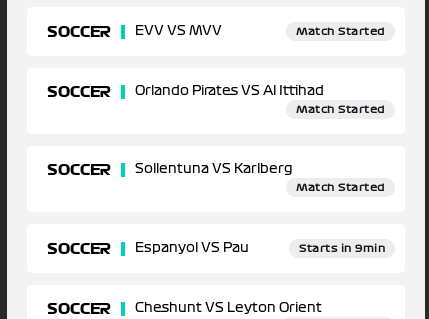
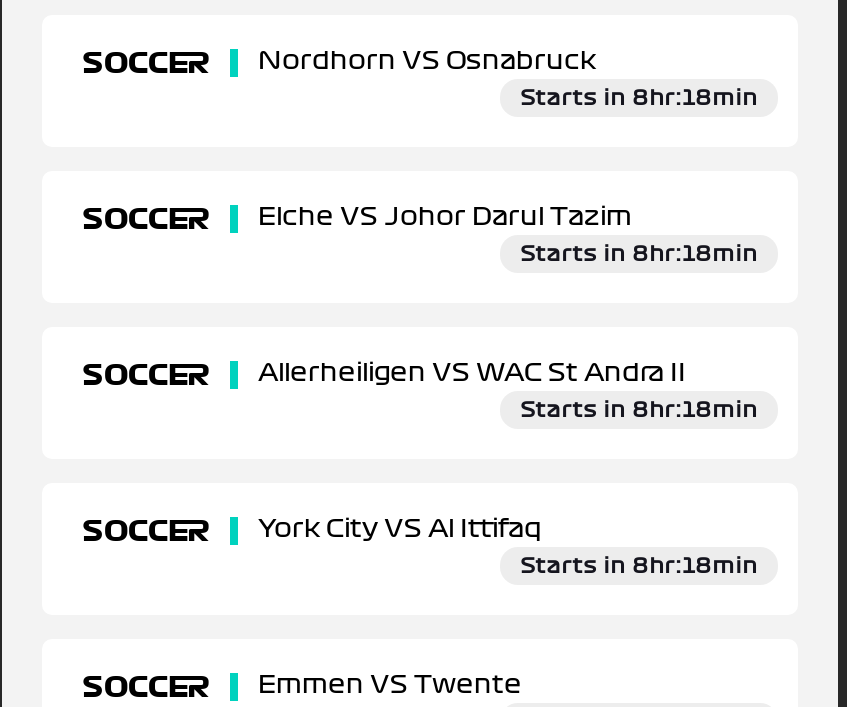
- EVV VS MVV
- Match Started
+ Nordhorn VS Osnabruck
+ Starts in 8hr:18min

- Orlando Pirates VS Al Ittihad
+ Elche VS Johor Darul Tazim

- Match Started
+ Starts in 8hr:18min

- Sollentuna VS Karlberg
+ Allerheiligen VS WAC St Andra II

- Match Started
+ Starts in 8hr:18min

- Espanyol VS Pau
- Starts in 9min
+ York City VS Al Ittifaq
+ Starts in 8hr:18min

- Cheshunt VS Leyton Orient
+ Emmen VS Twente
